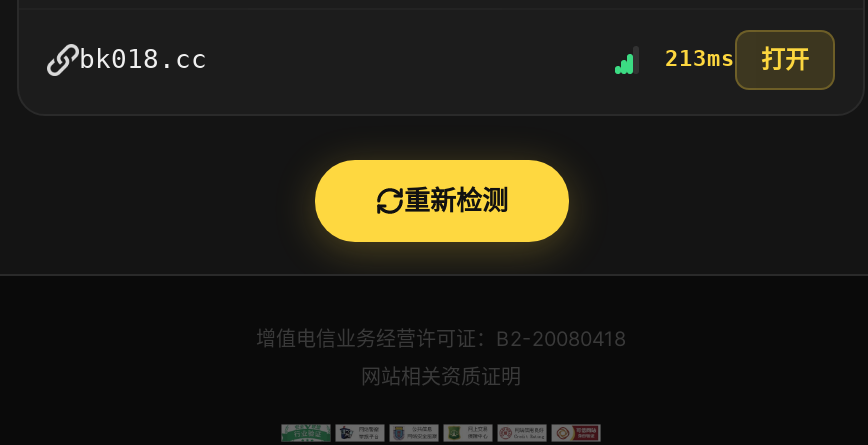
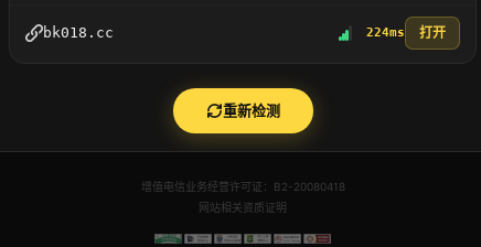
- 213ms 打开
+ 224ms 打开
